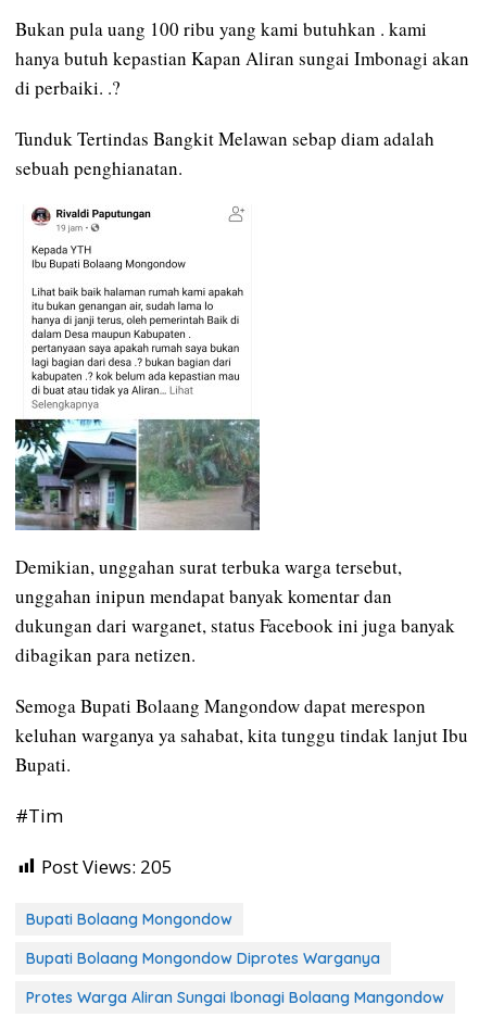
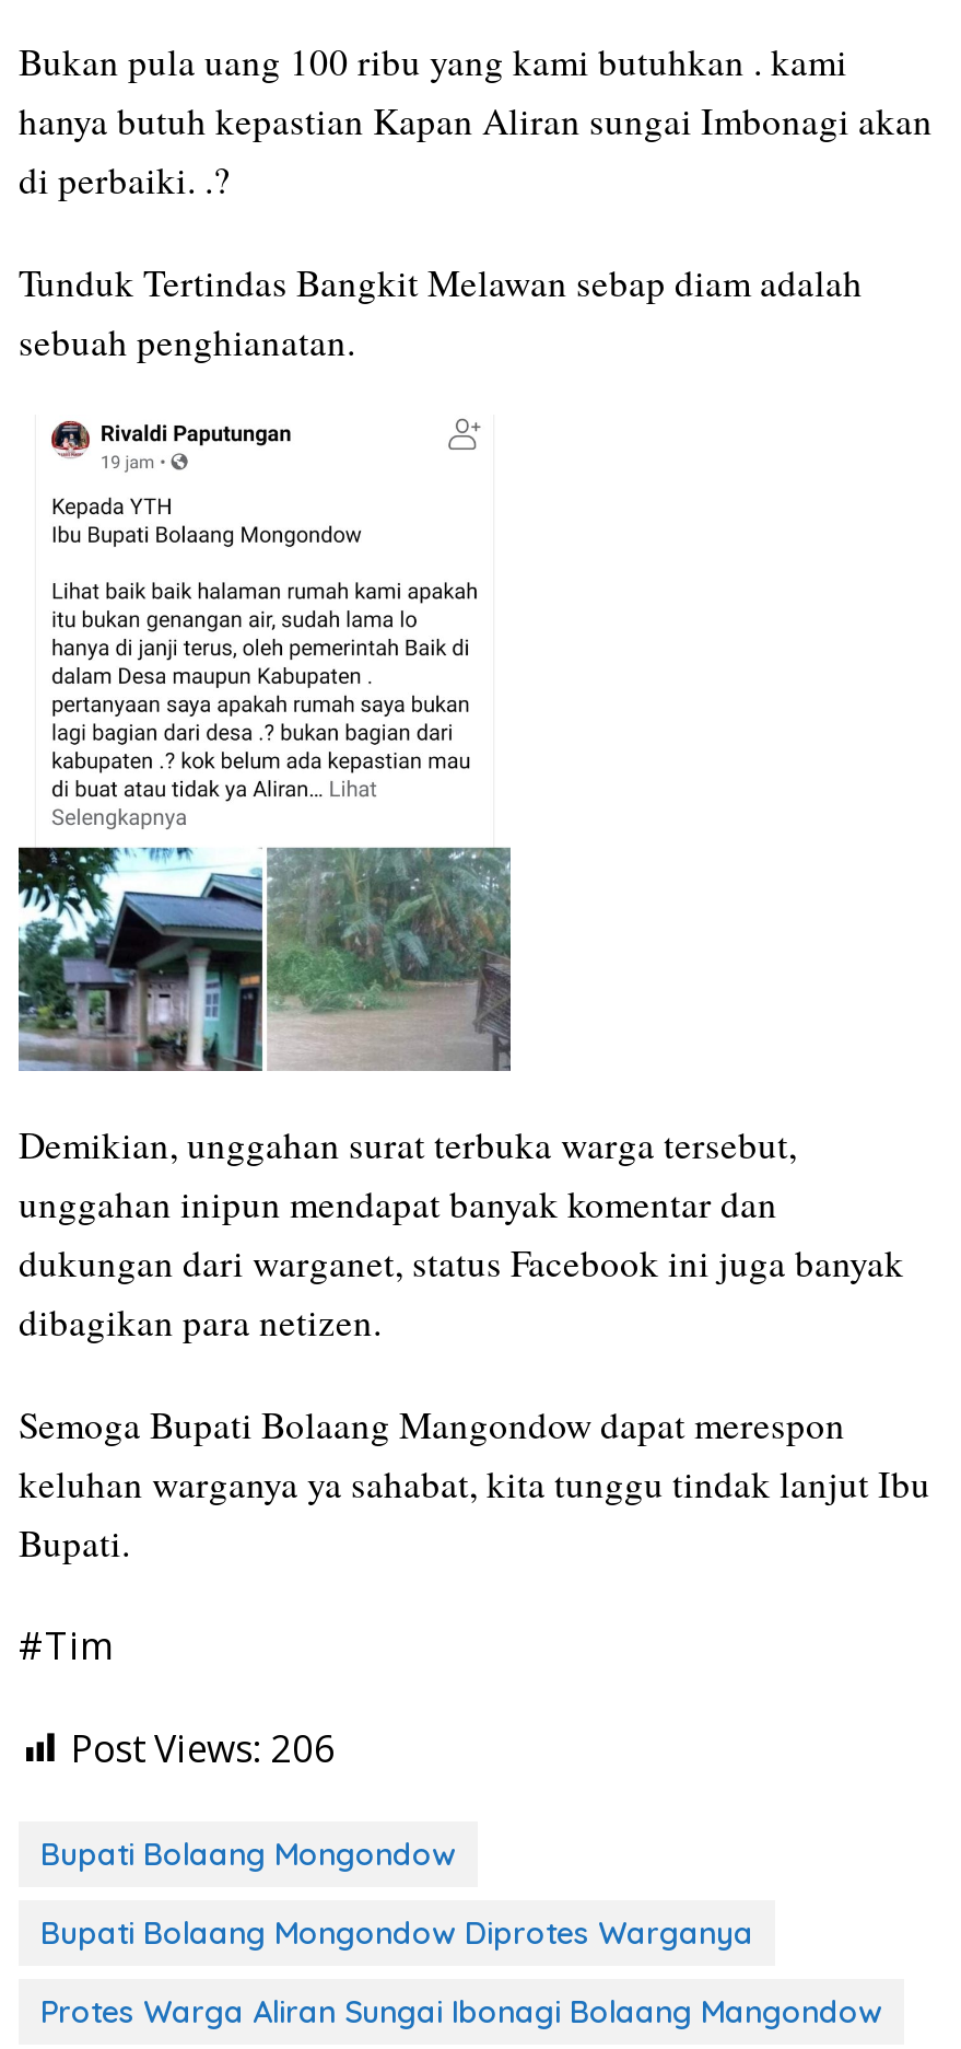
- Post Views: 205
+ Post Views: 206
